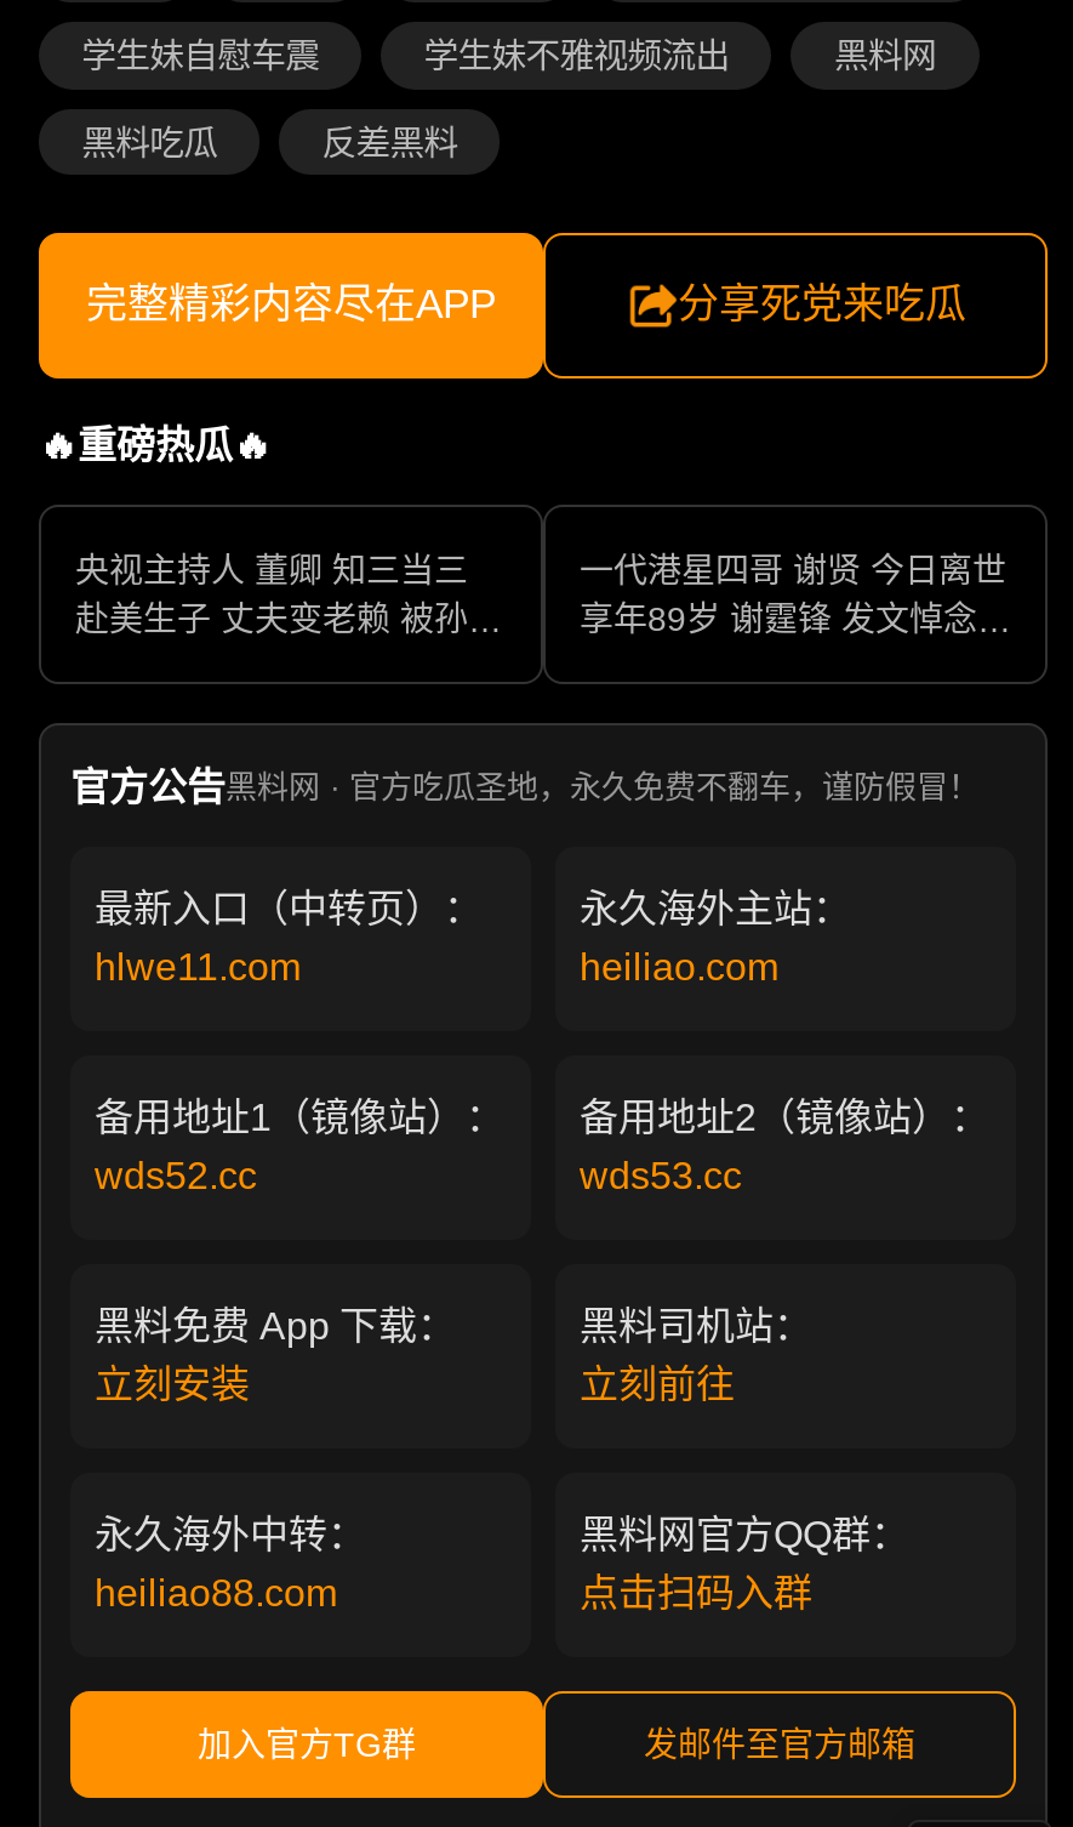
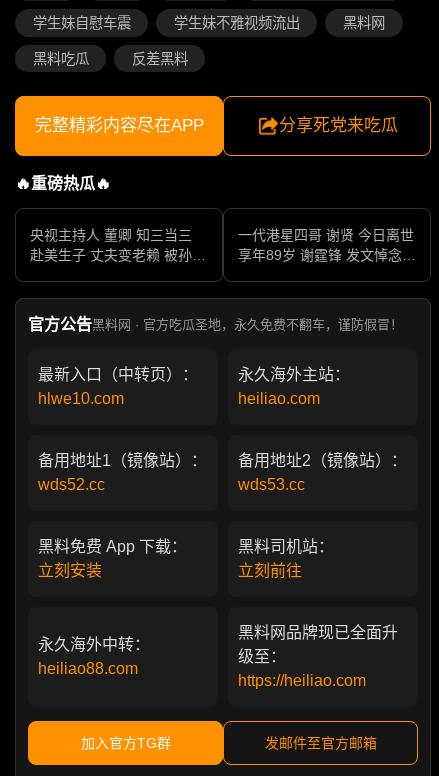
- hlwe11.com
+ hlwe10.com

- 黑料网官方QQ群：
- 点击扫码入群
+ 黑料网品牌现已全面升
+ 级至：
+ https://heiliao.com
